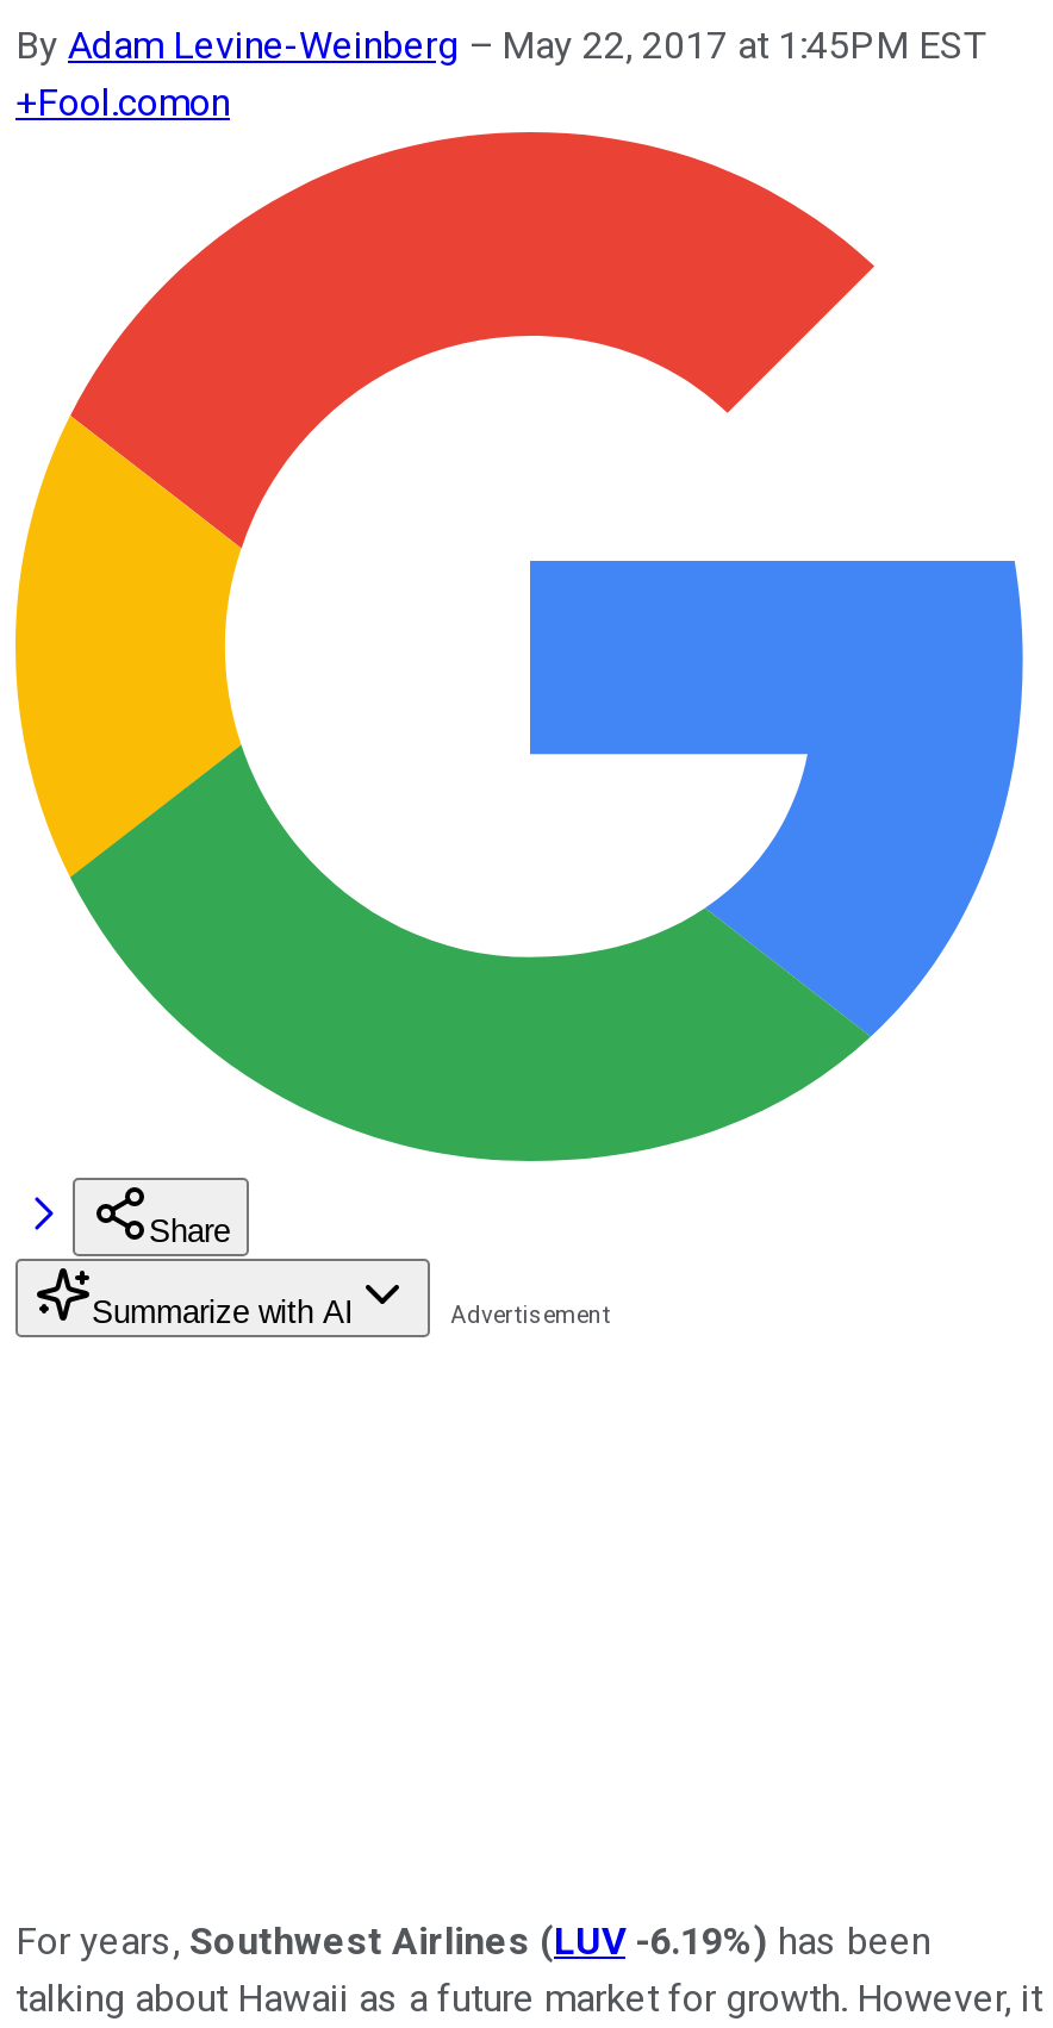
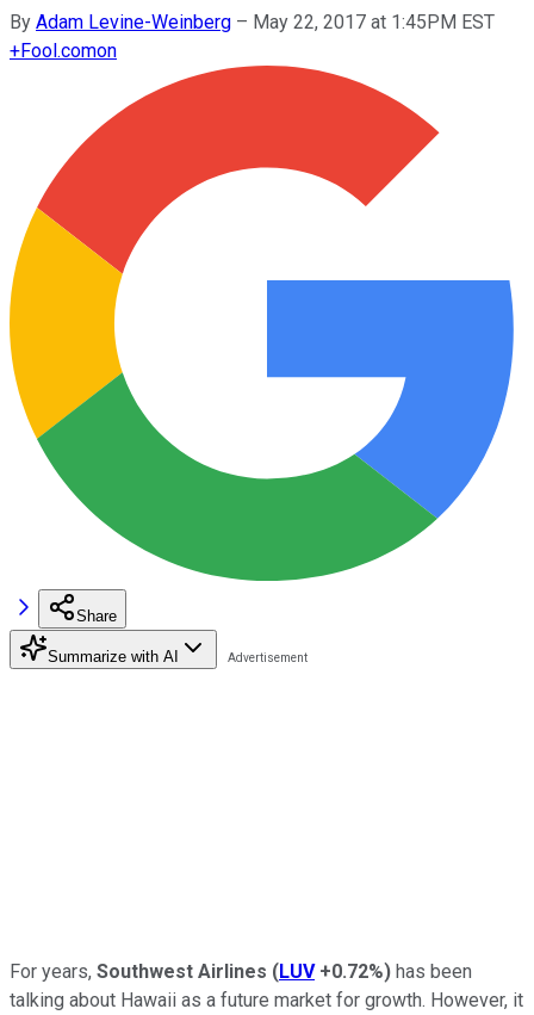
- For years, Southwest Airlines (LUV -6.19%) has been
+ For years, Southwest Airlines (LUV +0.72%) has been
